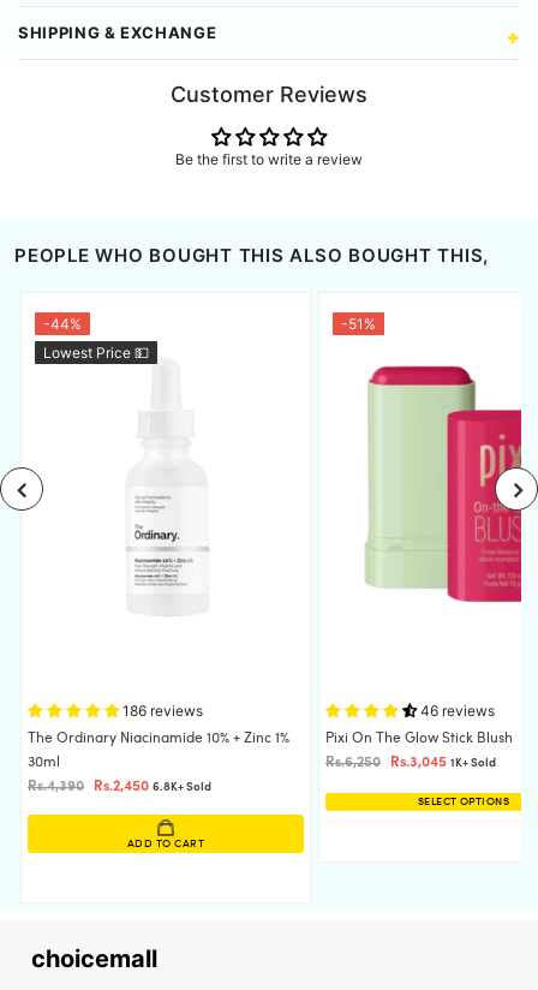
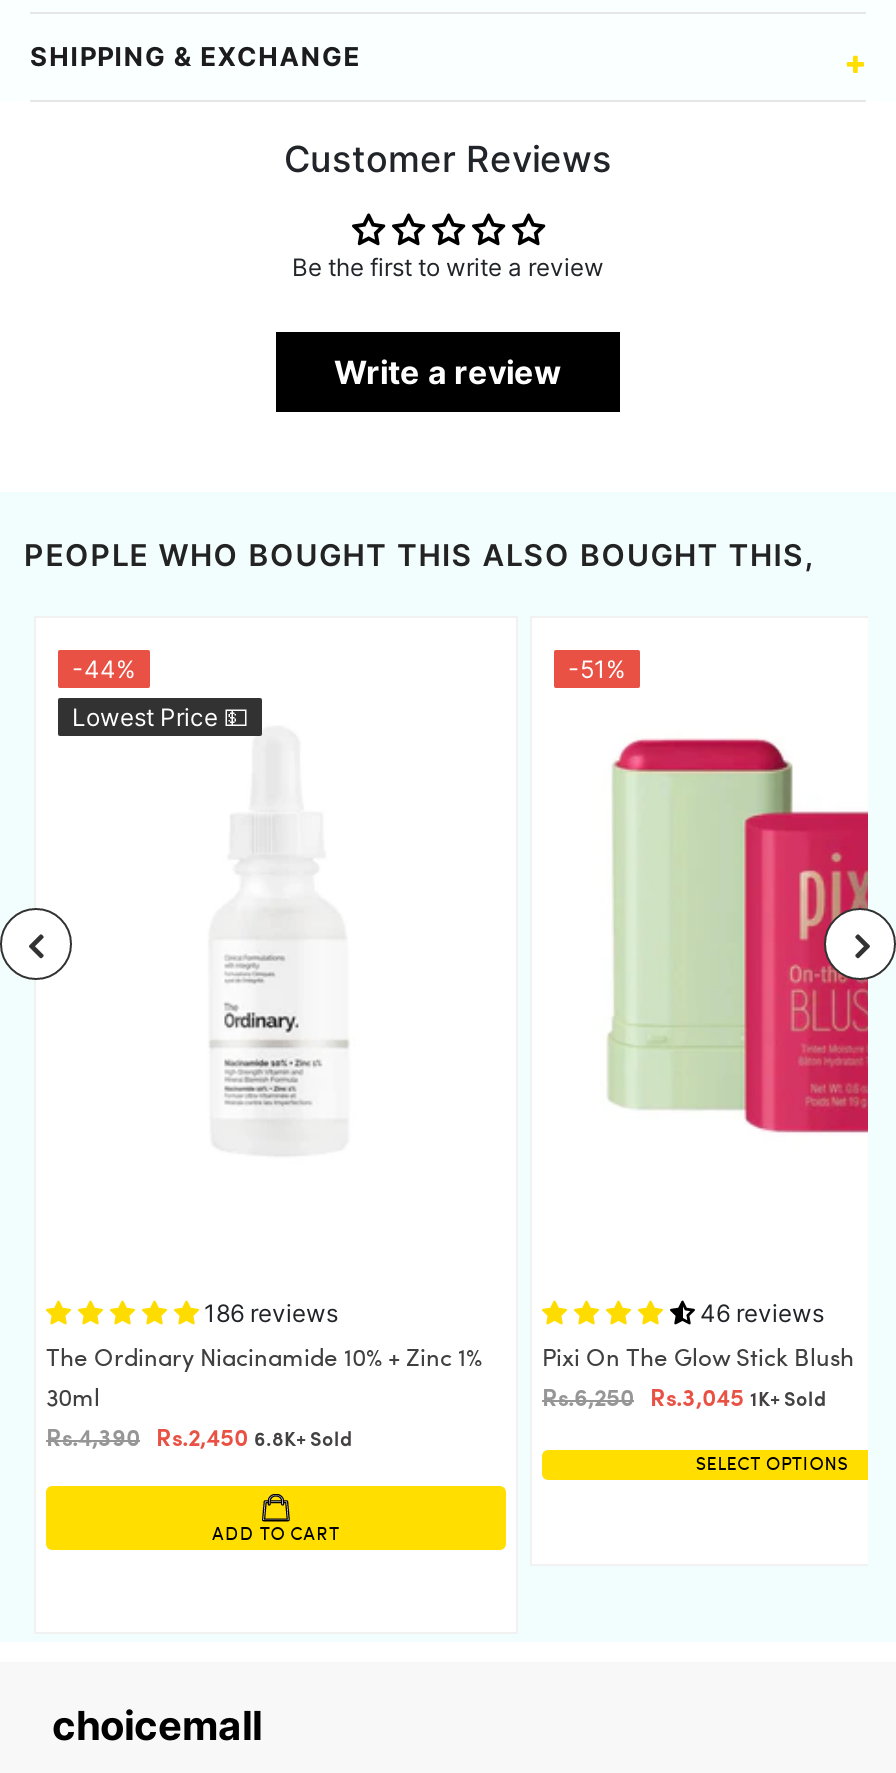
+ Write a review
